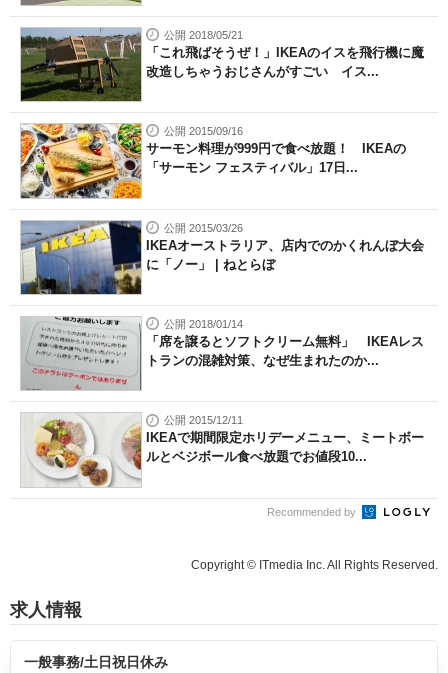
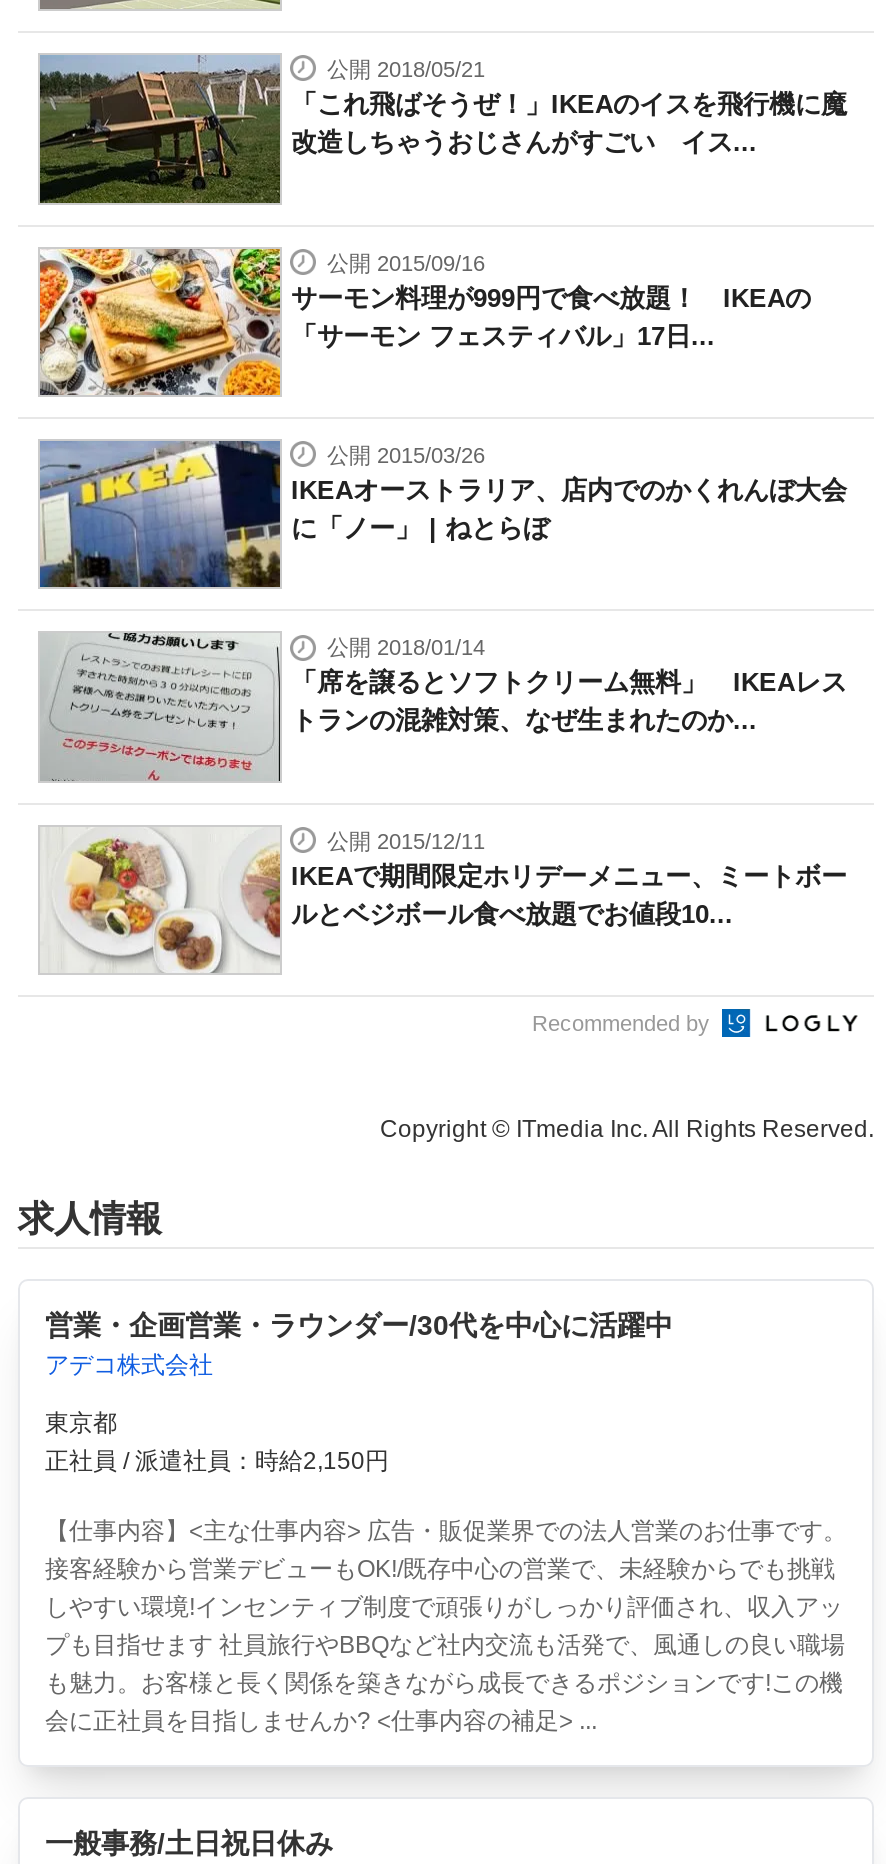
+ 営業・企画営業・ラウンダー/30代を中心に活躍中
+ アデコ株式会社
+ 東京都
+ 正社員 / 派遣社員：時給2,150円
+ 【仕事内容】<主な仕事内容> 広告・販促業界での法人営業のお仕事です。
+ 接客経験から営業デビューもOK!/既存中心の営業で、未経験からでも挑戦
+ しやすい環境!インセンティブ制度で頑張りがしっかり評価され、収入アッ
+ プも目指せます 社員旅行やBBQなど社内交流も活発で、風通しの良い職場
+ も魅力。お客様と長く関係を築きながら成長できるポジションです!この機
+ 会に正社員を目指しませんか? <仕事内容の補足> ...
